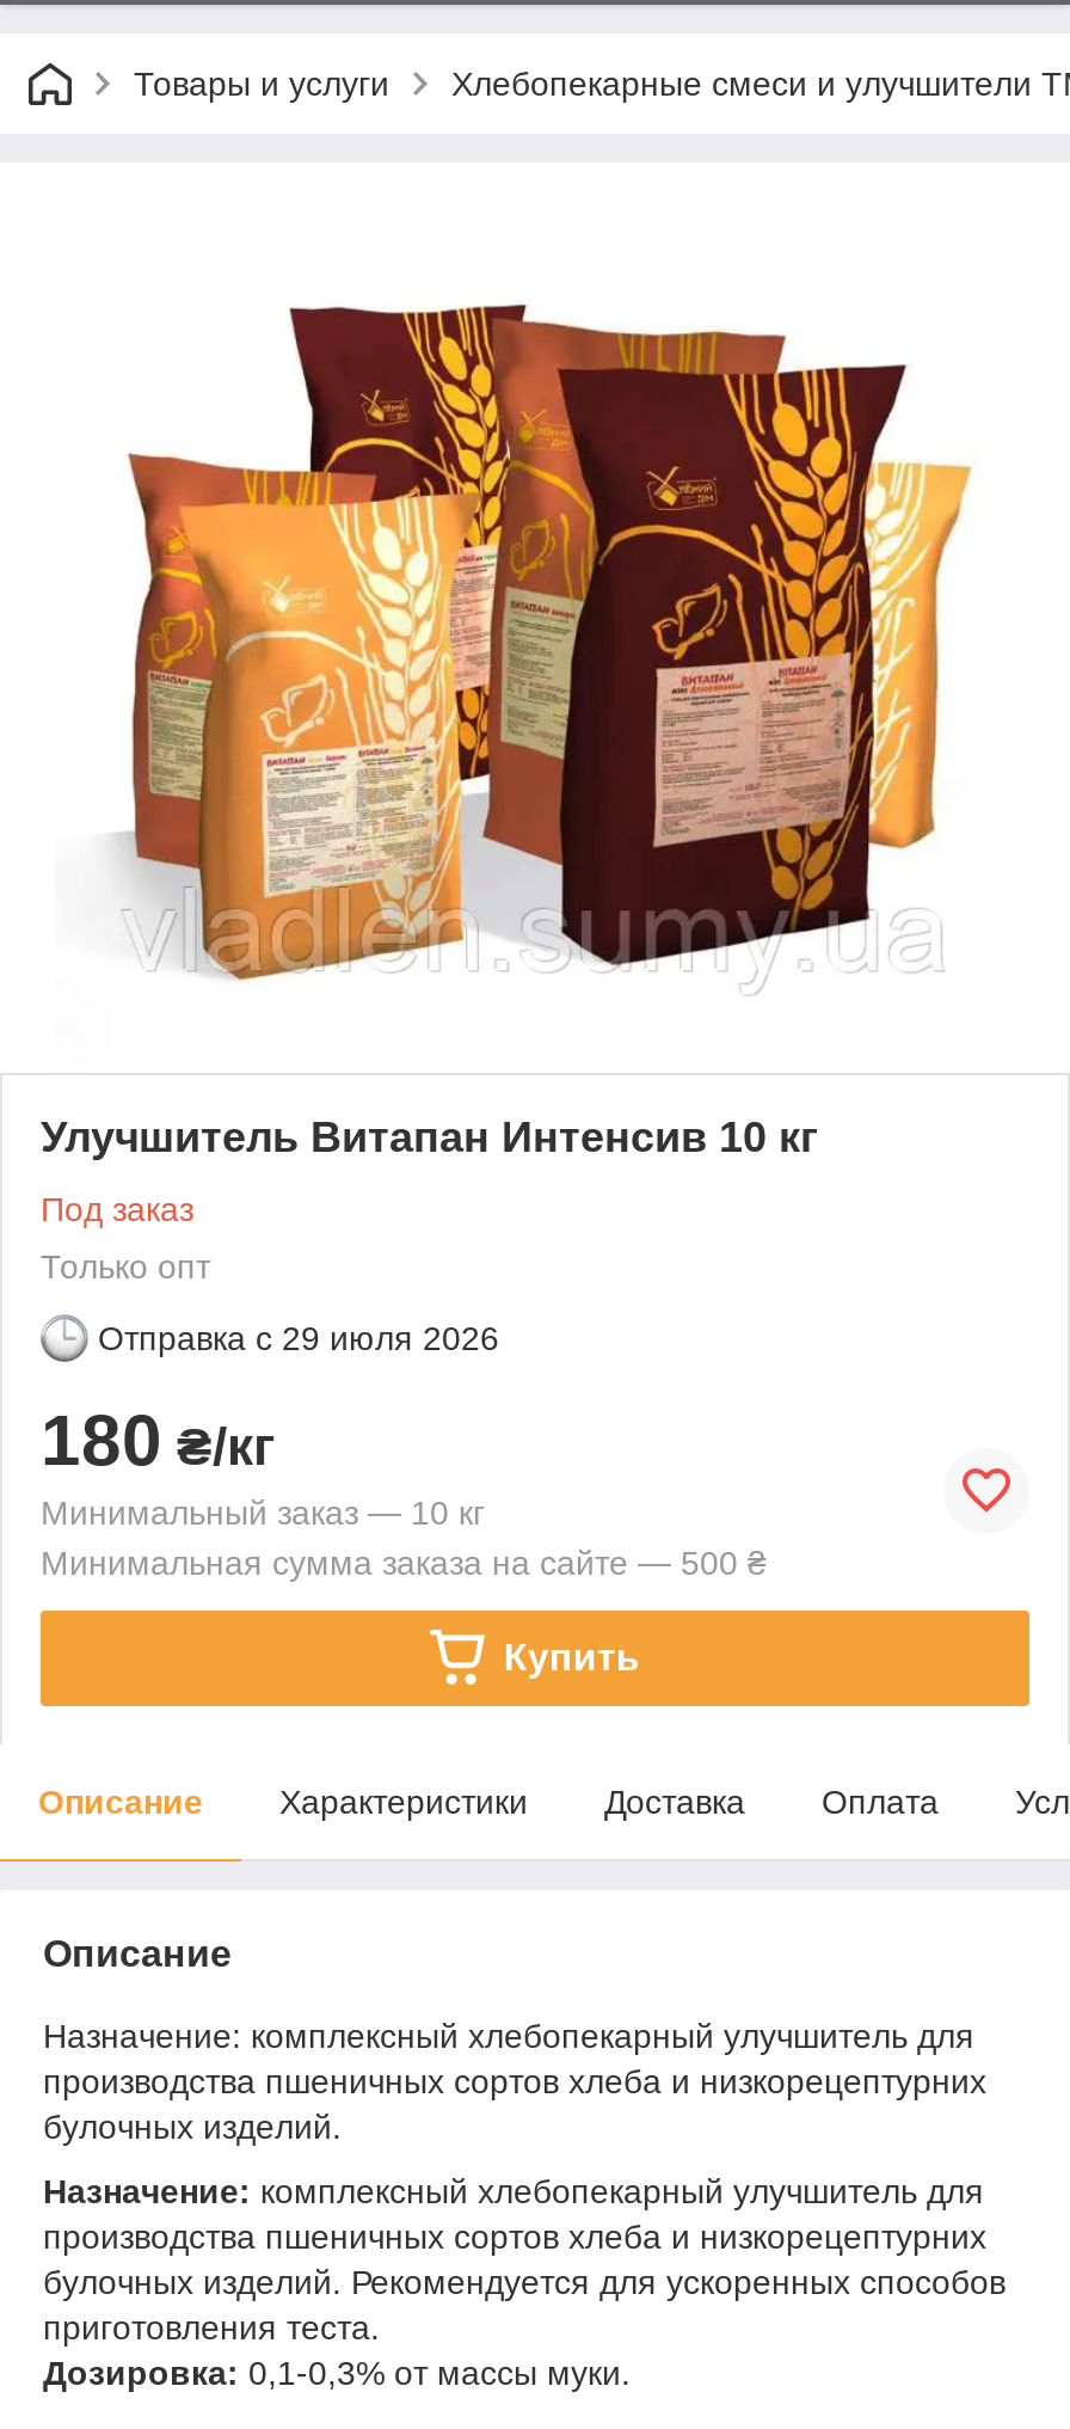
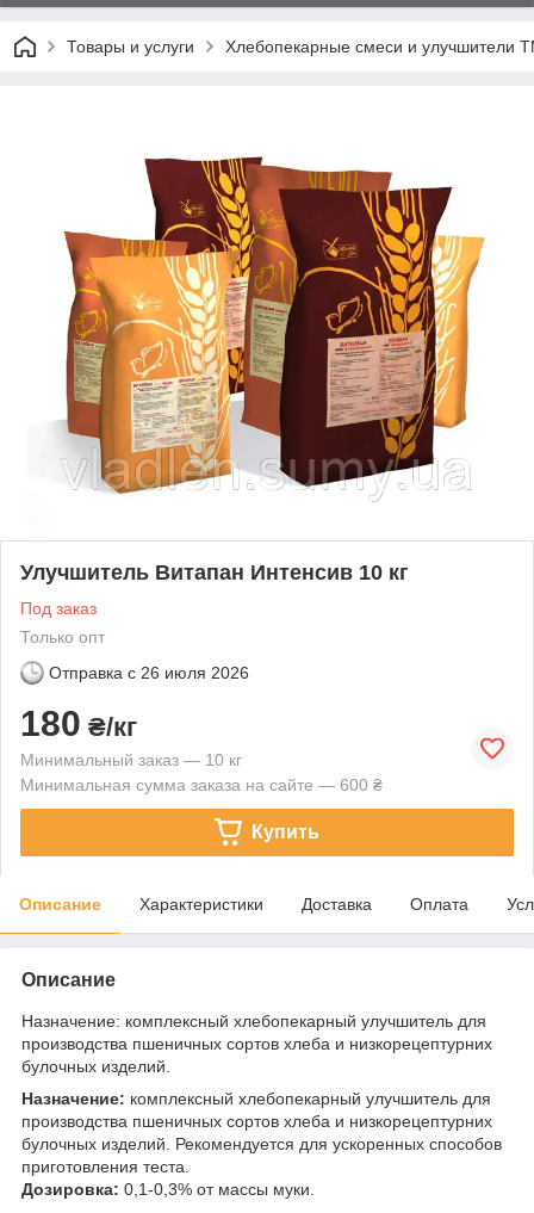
- Отправка с 29 июля 2026
+ Отправка с 26 июля 2026

- Минимальная сумма заказа на сайте — 500 ₴
+ Минимальная сумма заказа на сайте — 600 ₴
